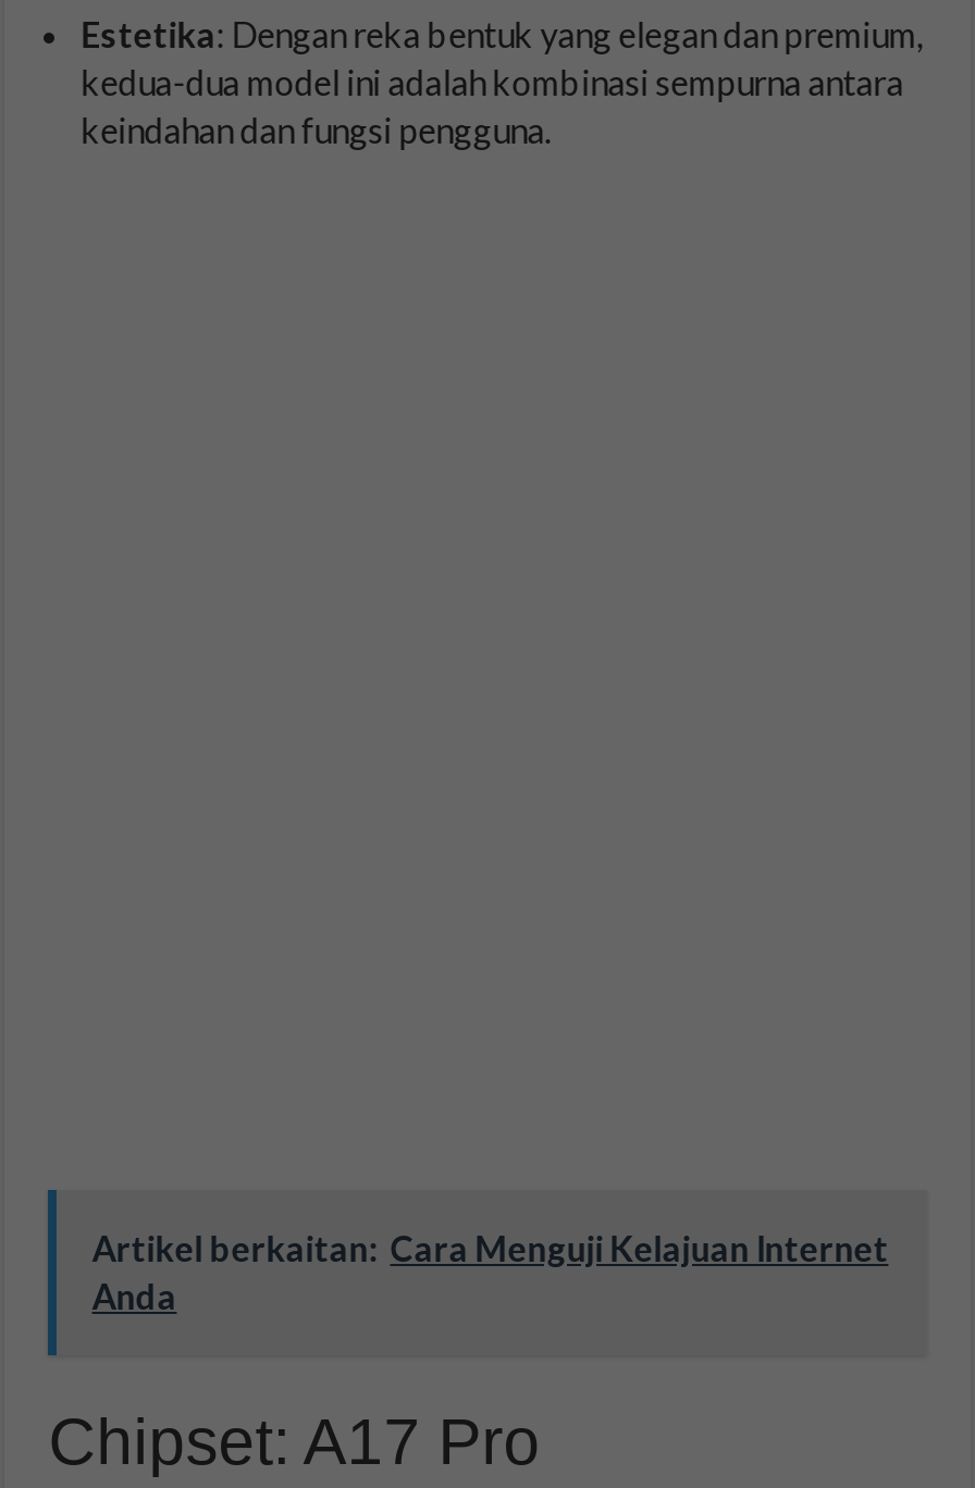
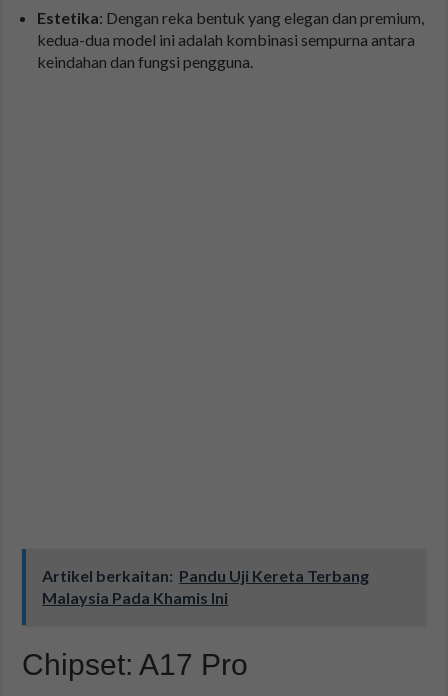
- Artikel berkaitan: Cara Menguji Kelajuan Internet
- Anda
+ Artikel berkaitan: Pandu Uji Kereta Terbang
+ Malaysia Pada Khamis Ini
